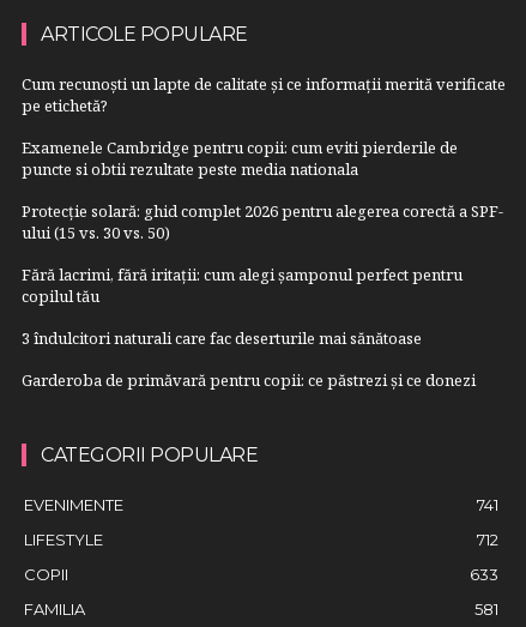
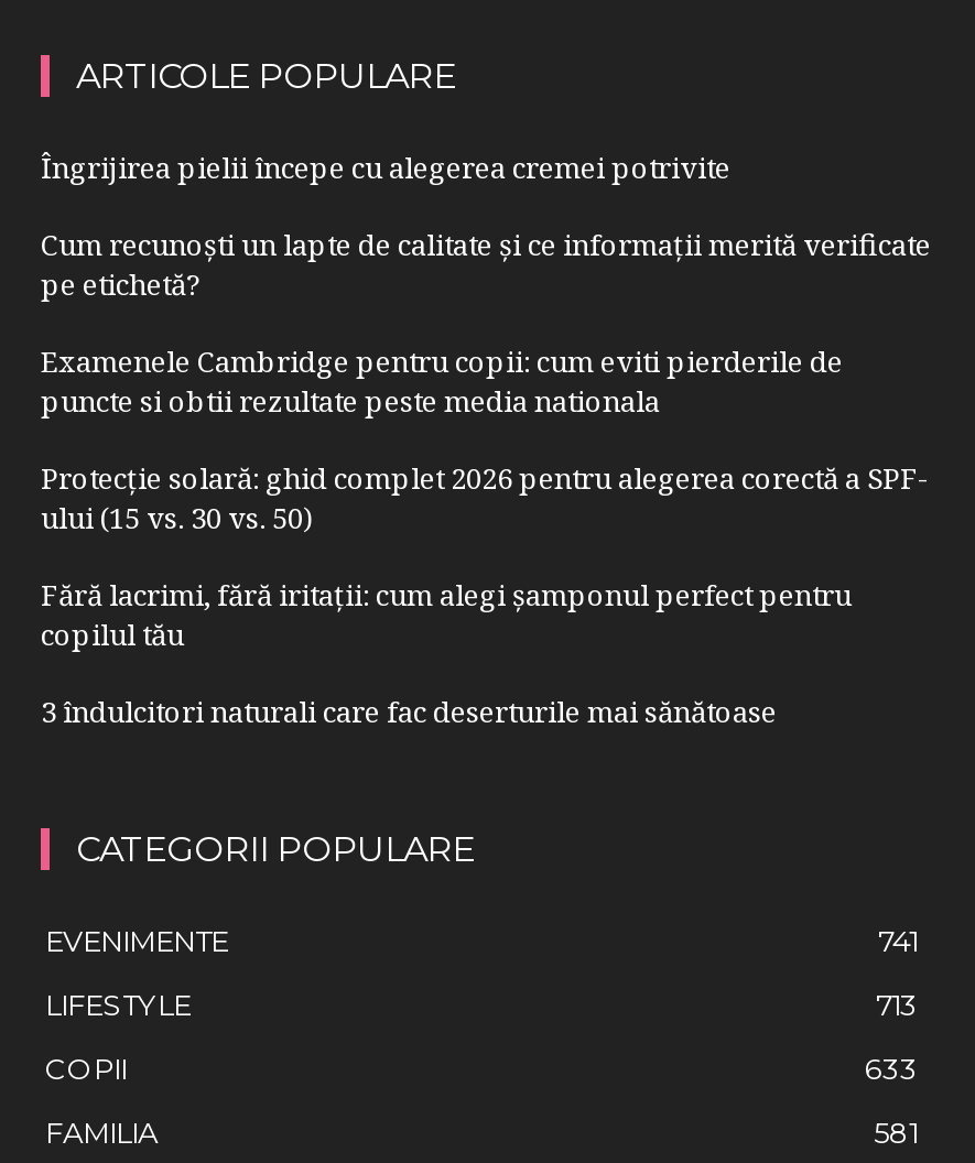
+ Îngrijirea pielii începe cu alegerea cremei potrivite

moved down: Cum recunoști un lapte de calitate și ce informații merită verificate | pe etichetă? | Examenele Cambridge pentru copii: cum eviti pierderile de | ... | copilul tău | 3 îndulcitori naturali care fac deserturile mai sănătoase

- Garderoba de primăvară pentru copii: ce păstrezi și ce donezi

- 712
+ 713
